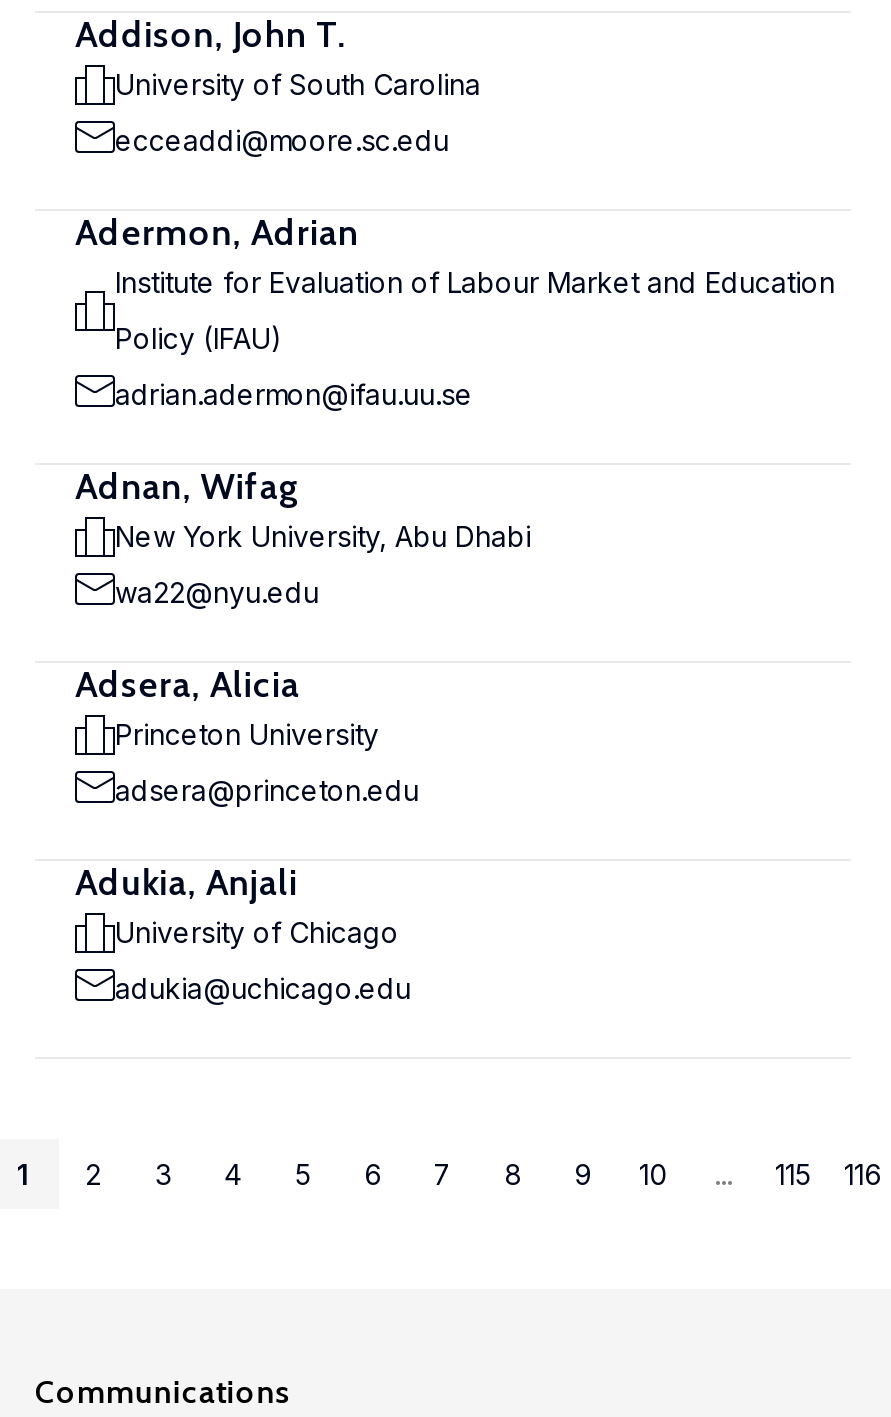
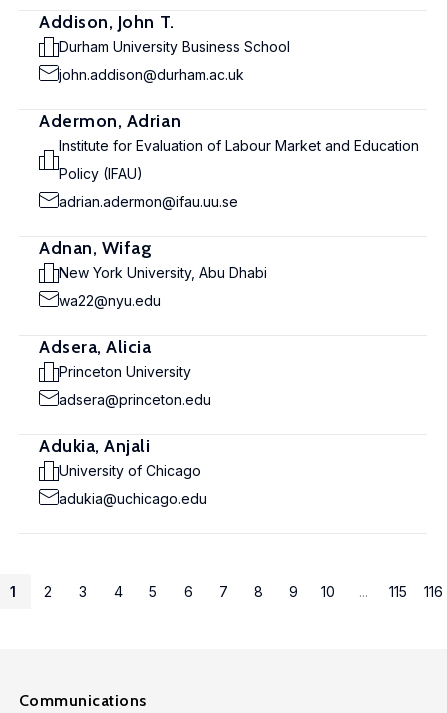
- University of South Carolina
+ Durham University Business School

- ecceaddi@moore.sc.edu
+ john.addison@durham.ac.uk
